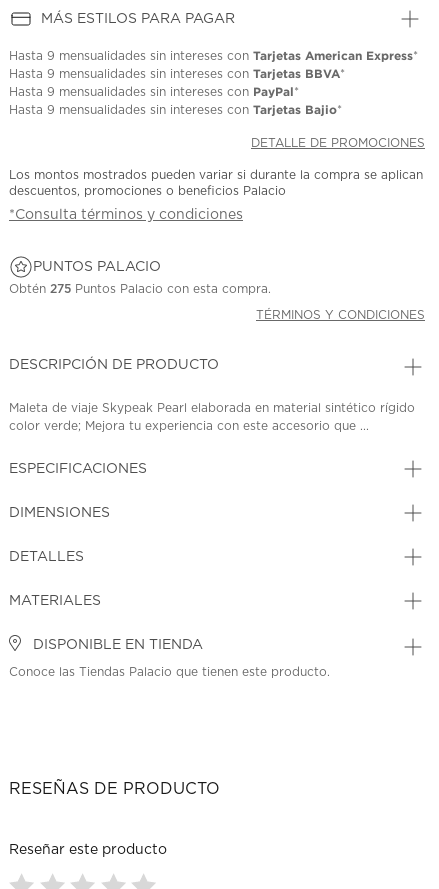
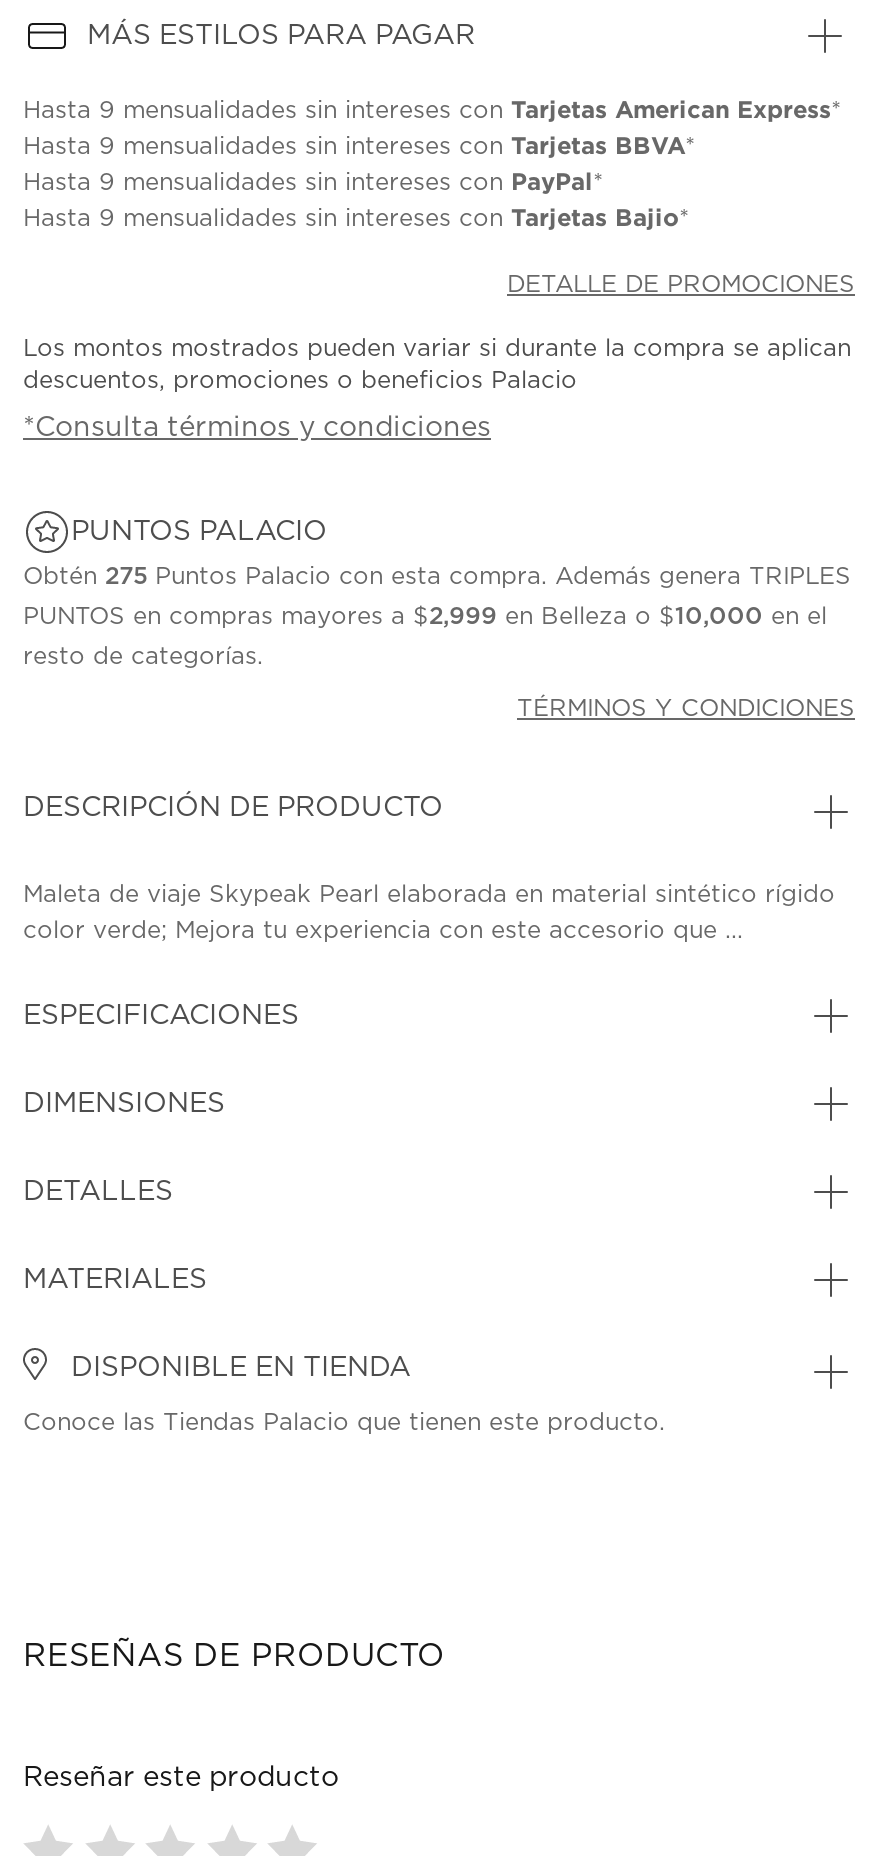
- Obtén 275 Puntos Palacio con esta compra.
+ Obtén 275 Puntos Palacio con esta compra. Además genera TRIPLES
+ PUNTOS en compras mayores a $2,999 en Belleza o $10,000 en el
+ resto de categorías.
